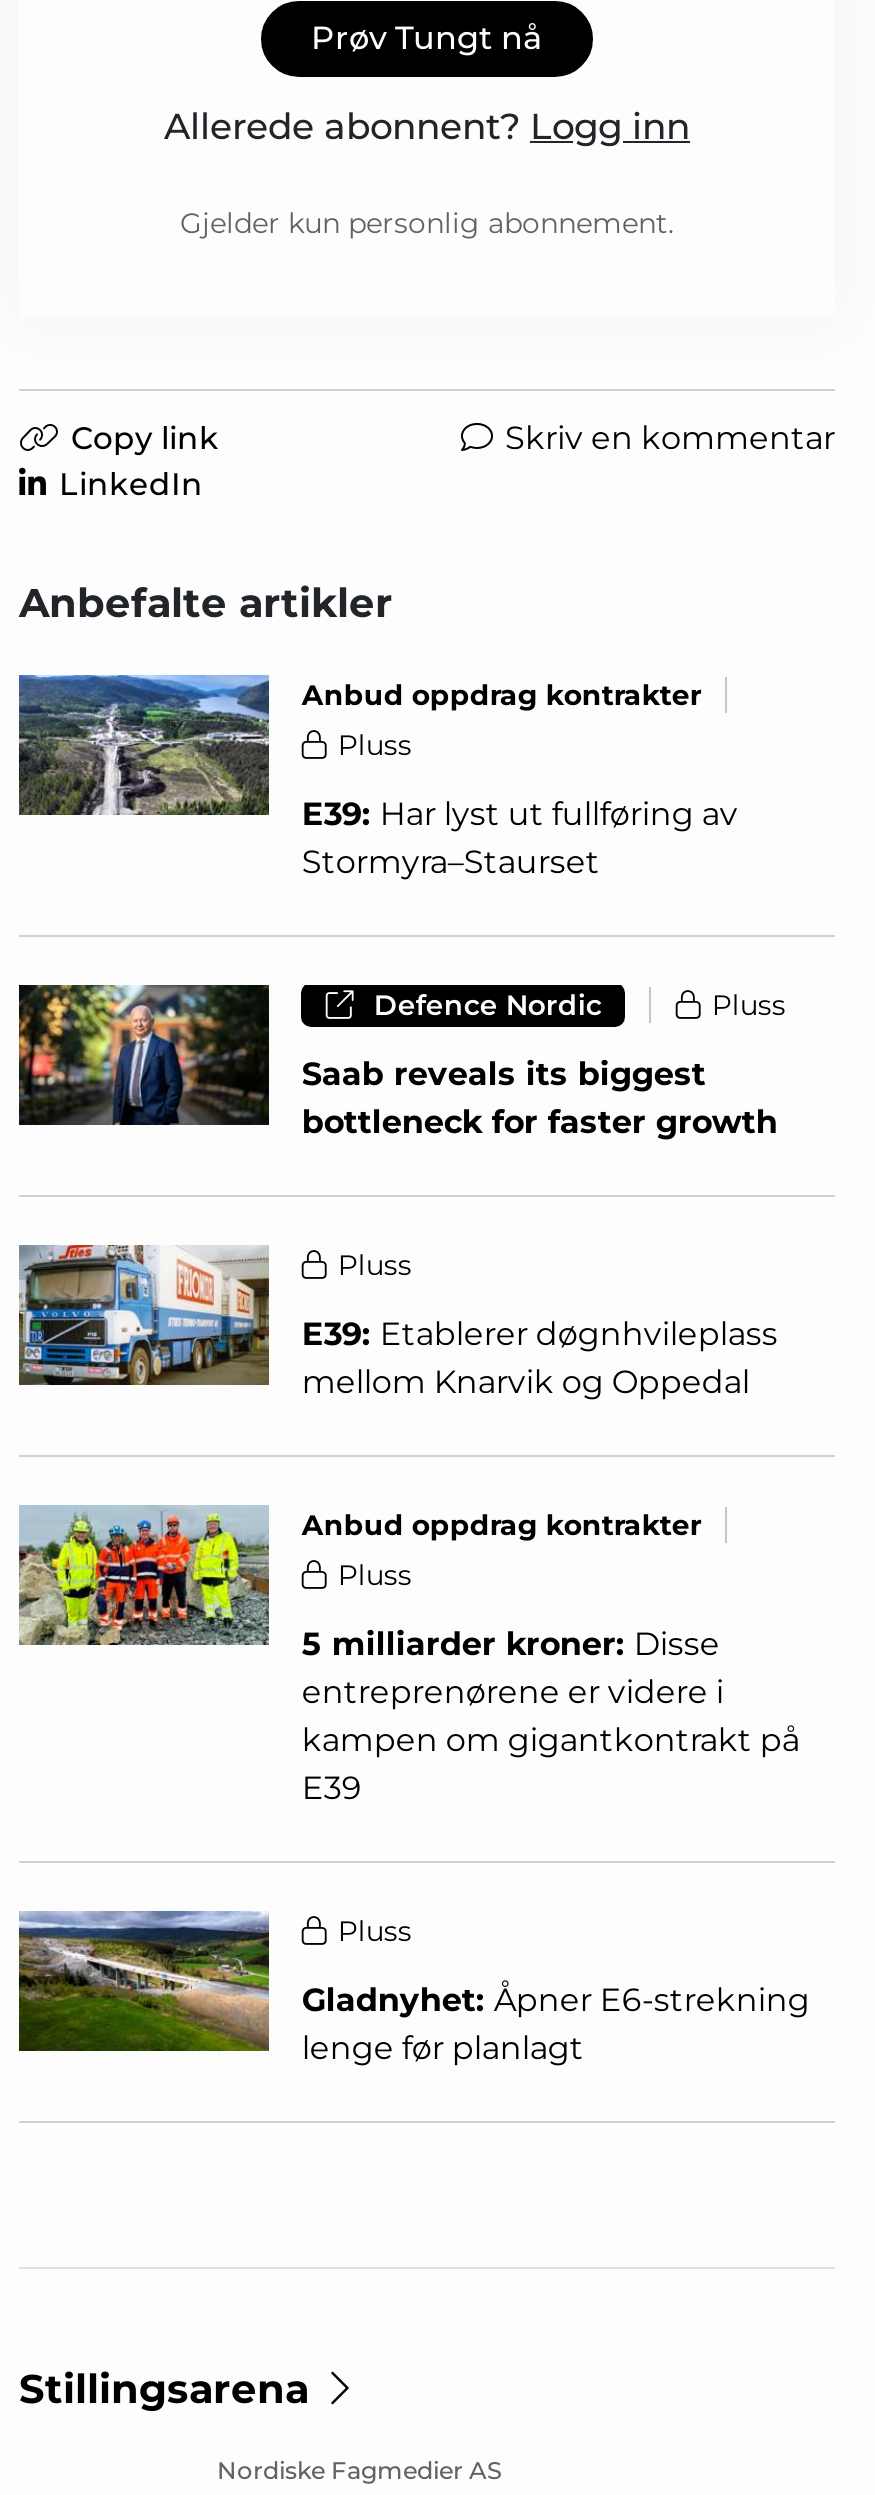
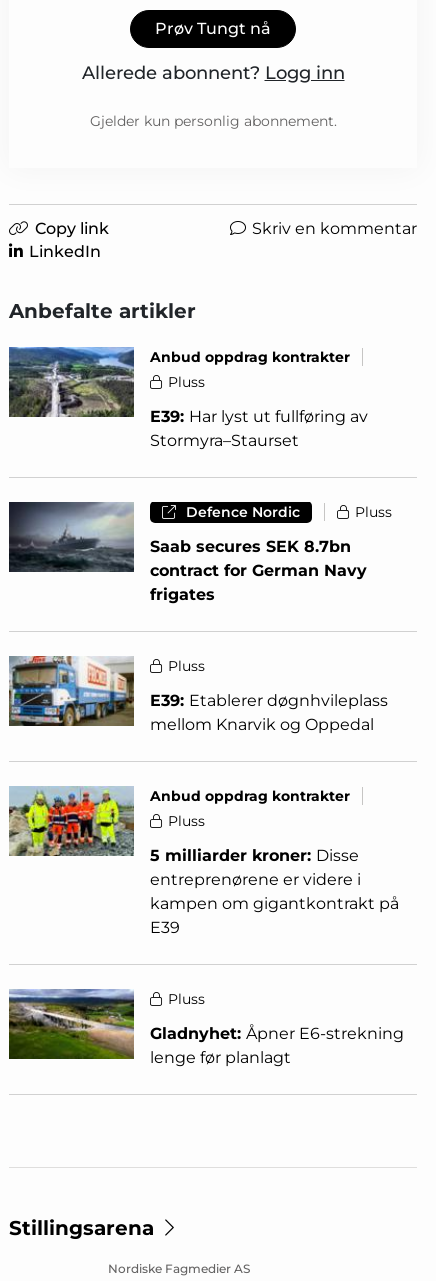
- [image]
- Saab reveals its biggest
- bottleneck for faster growth
+ [image]
+ Saab secures SEK 8.7bn
+ contract for German Navy
+ frigates
